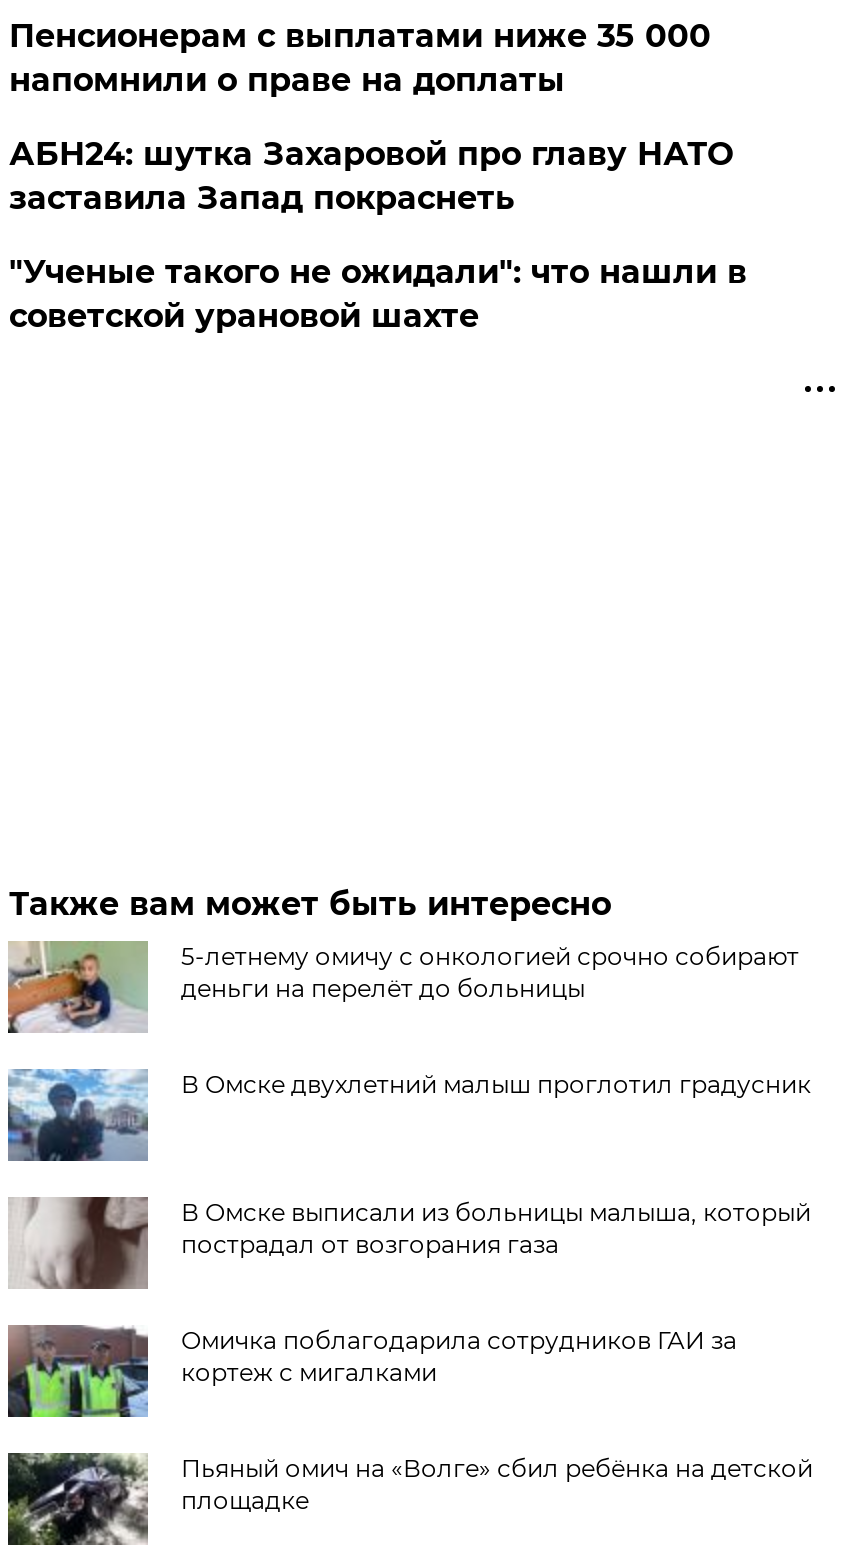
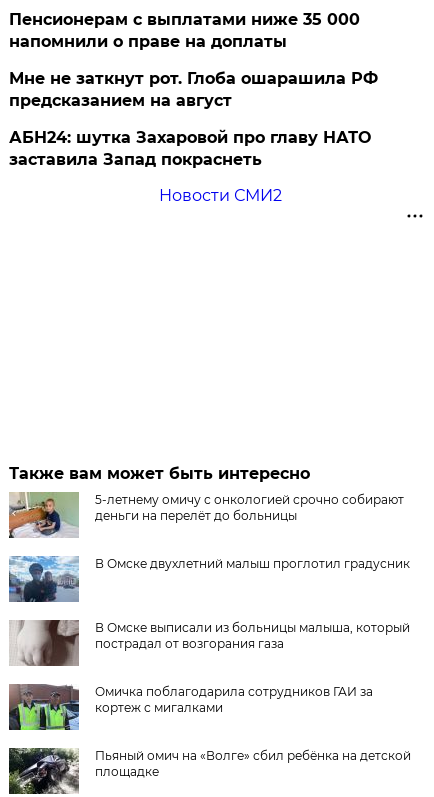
+ Мне не заткнут рот. Глоба ошарашила РФ
+ предсказанием на август

moved down: АБН24: шутка Захаровой про главу НАТО | заставила Запад покраснеть

- "Ученые такого не ожидали": что нашли в
- советской урановой шахте
+ Новости СМИ2
